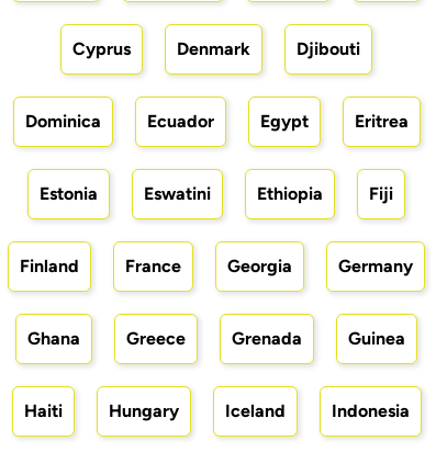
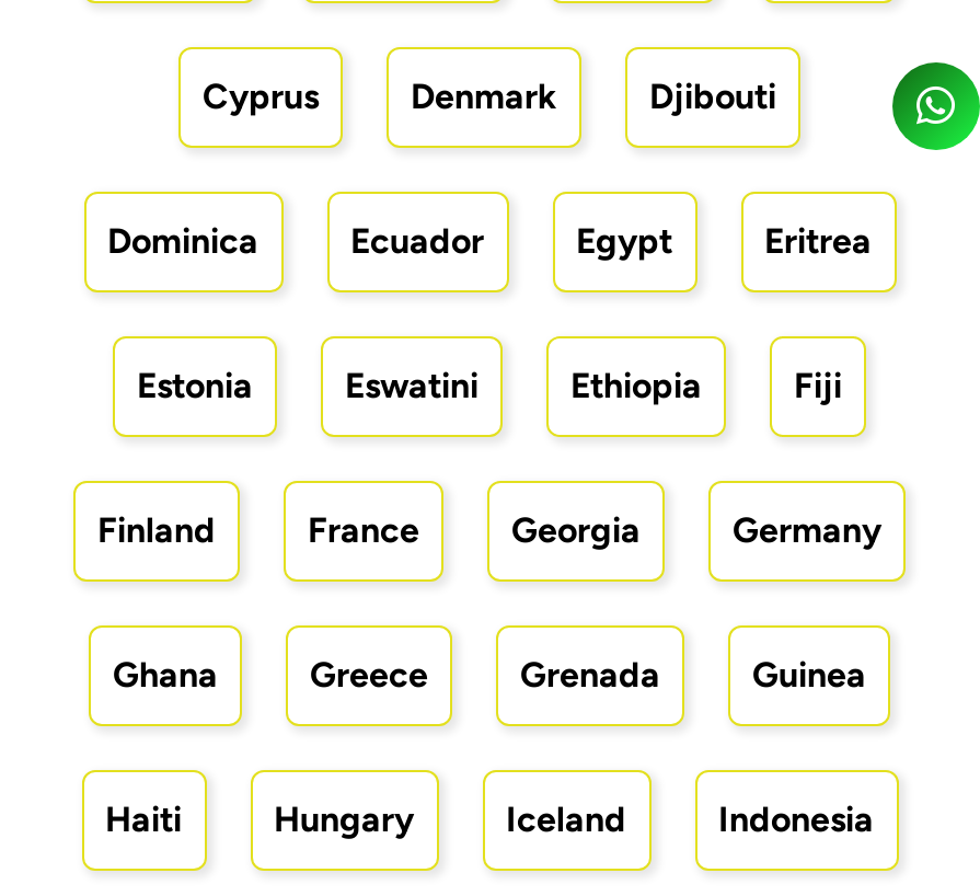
+ [image]
